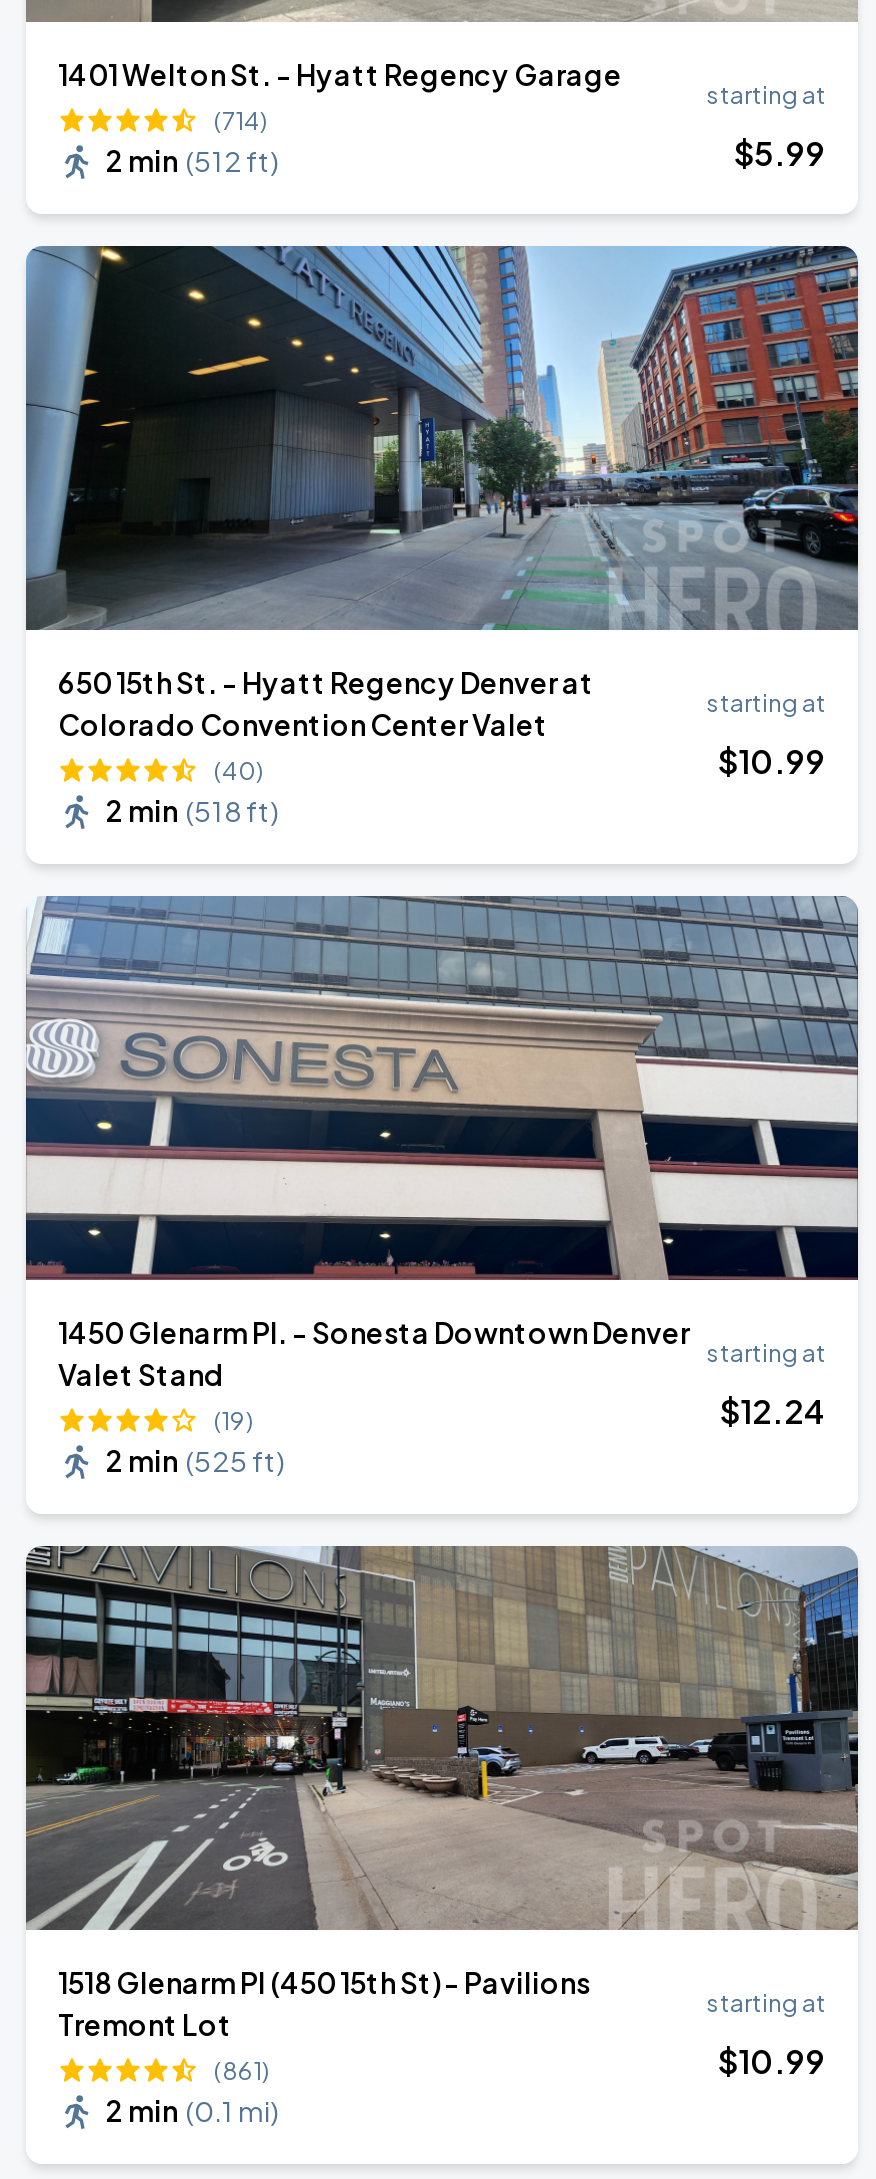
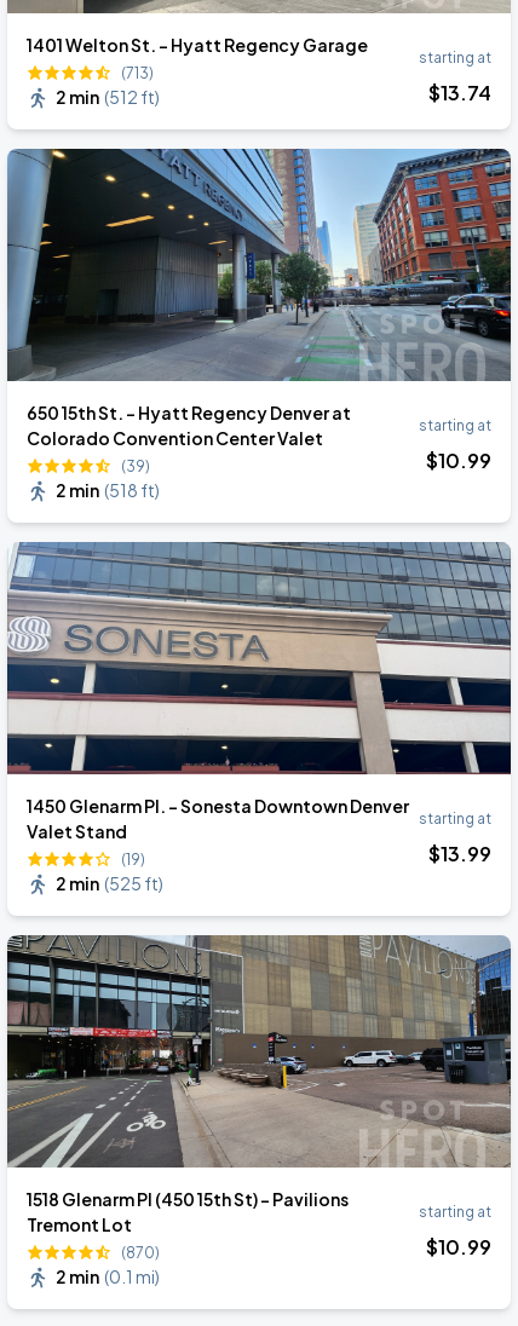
- (714)
+ (713)

- $5.99
+ $13.74

- (40)
+ (39)

- $12.24
+ $13.99

- (861)
+ (870)
